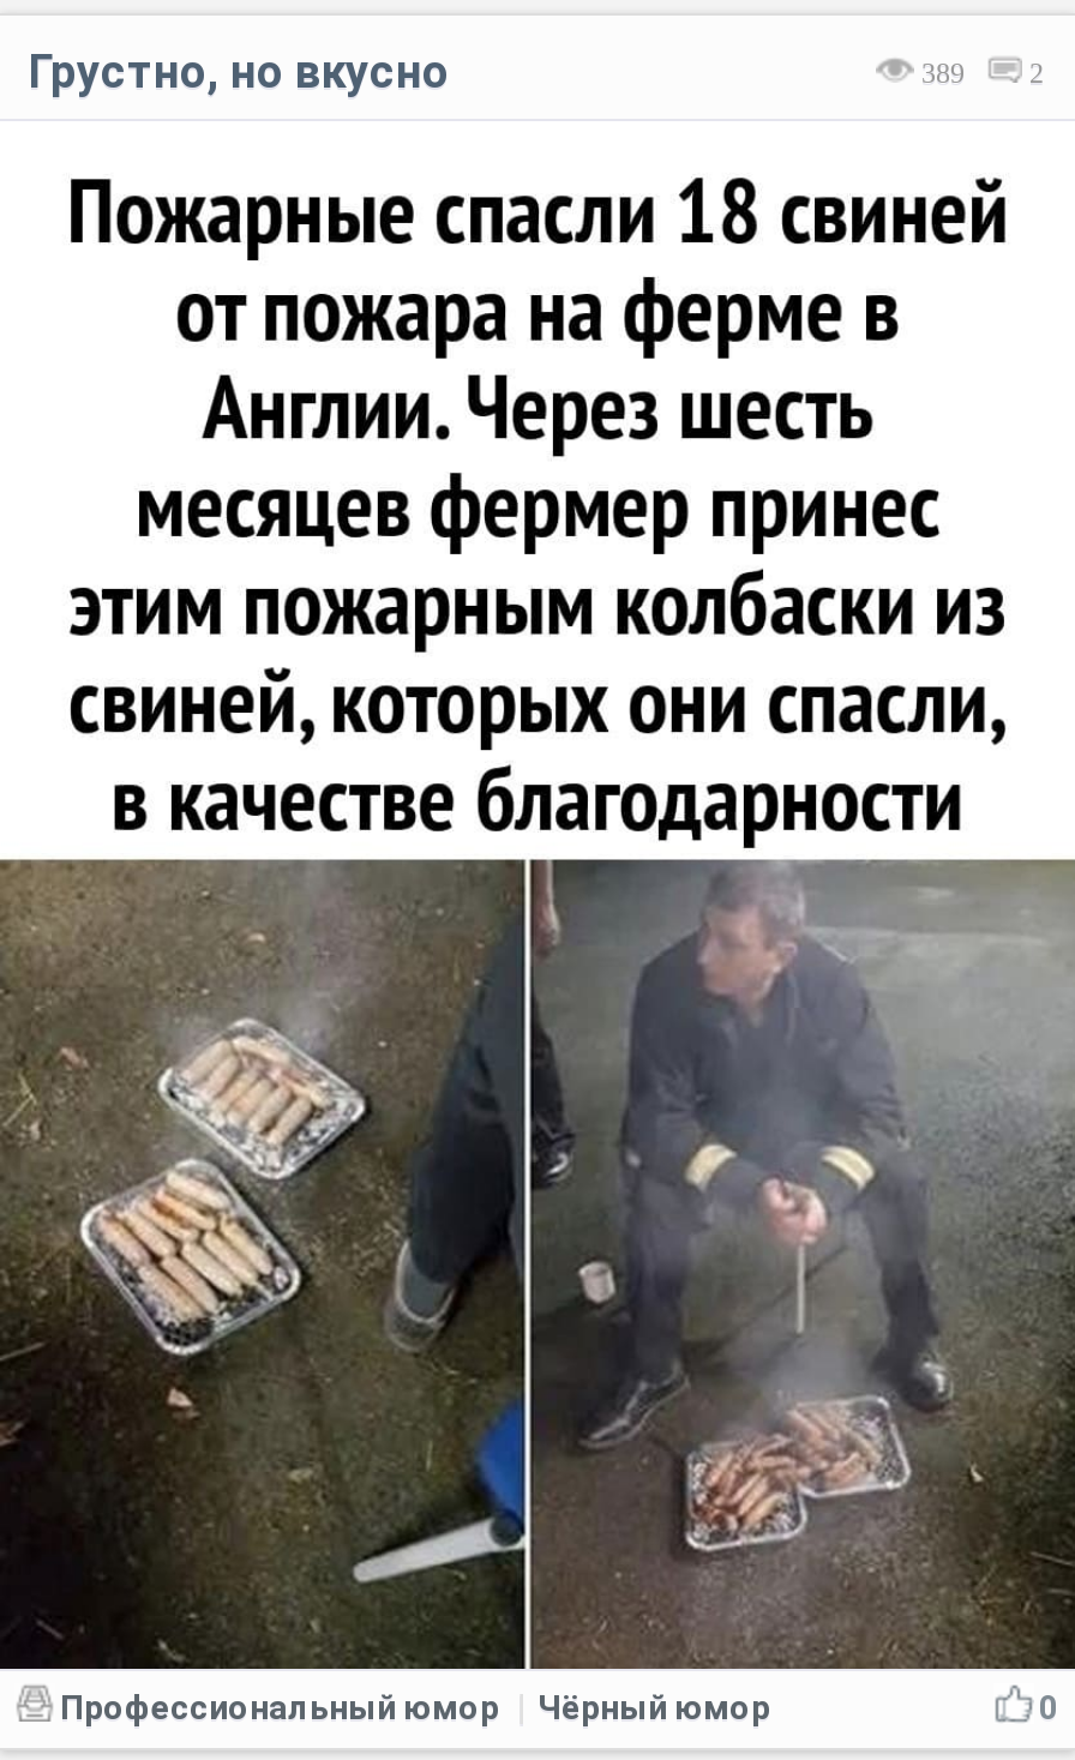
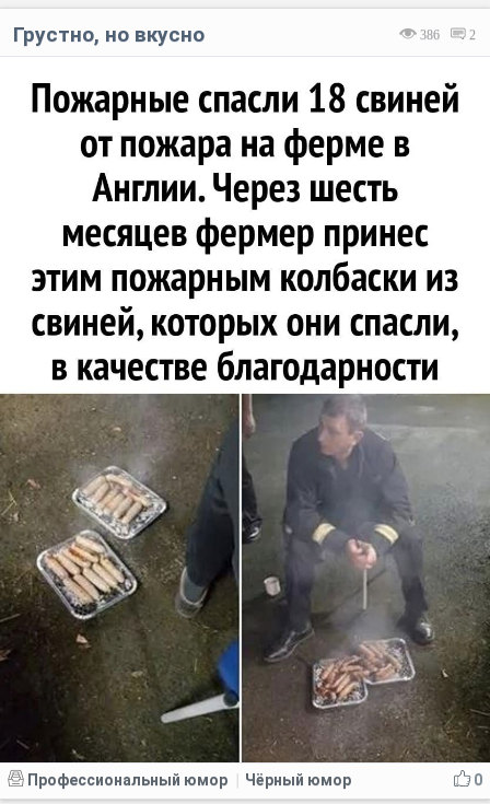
- 389 2
+ 386 2
